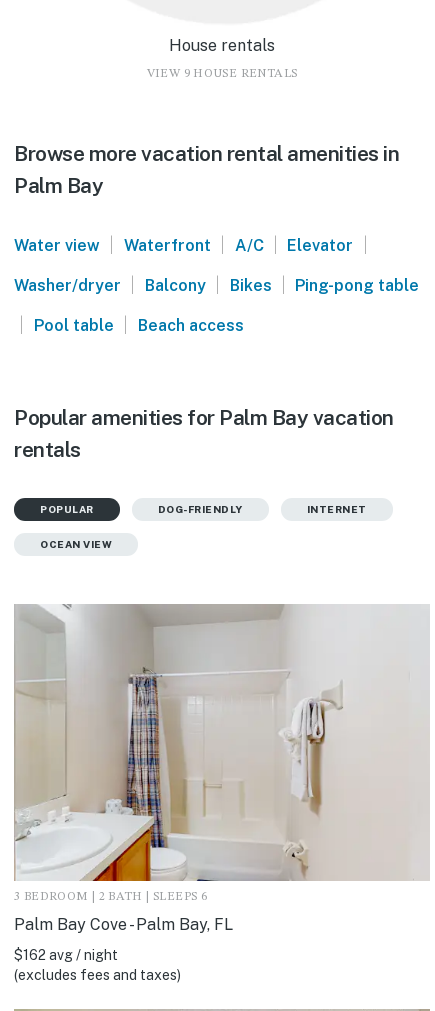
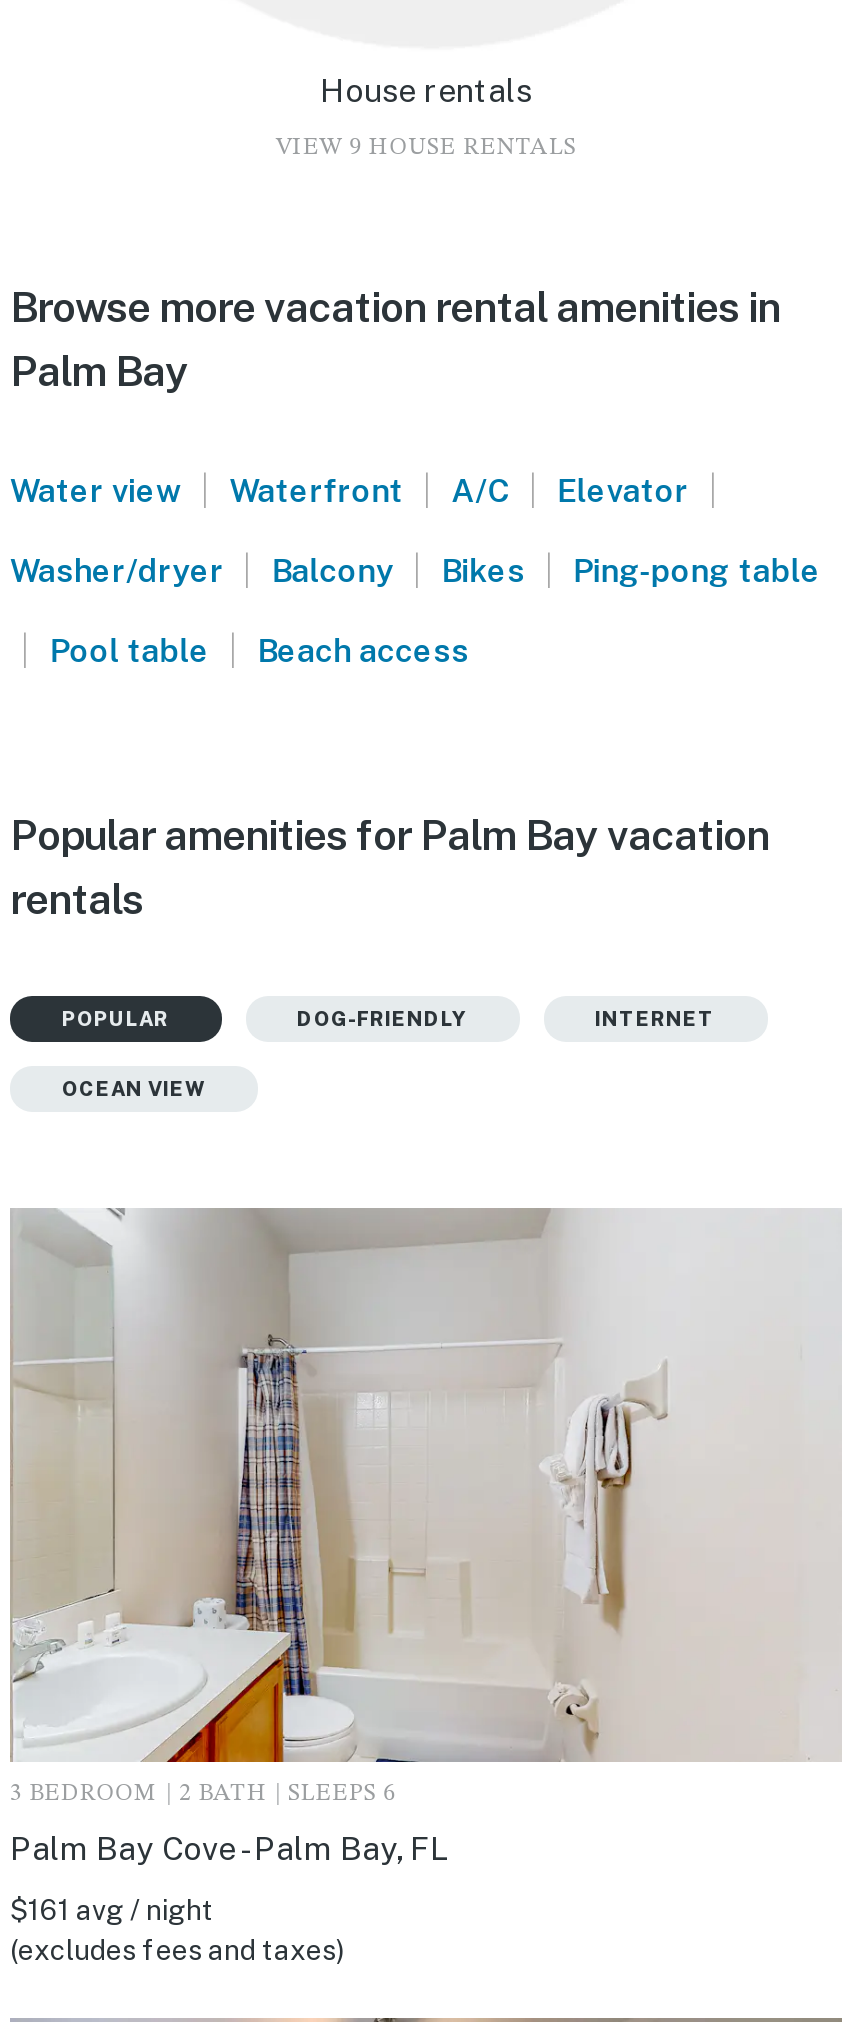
- $162 avg / night
+ $161 avg / night
